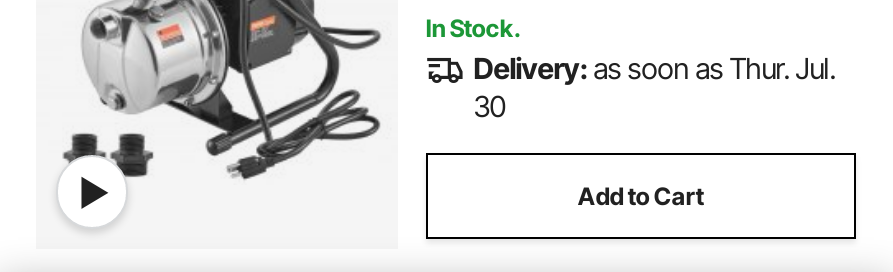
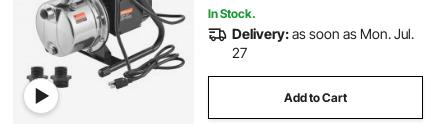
- Delivery: as soon as Thur. Jul.
+ Delivery: as soon as Mon. Jul.

- 30
+ 27
